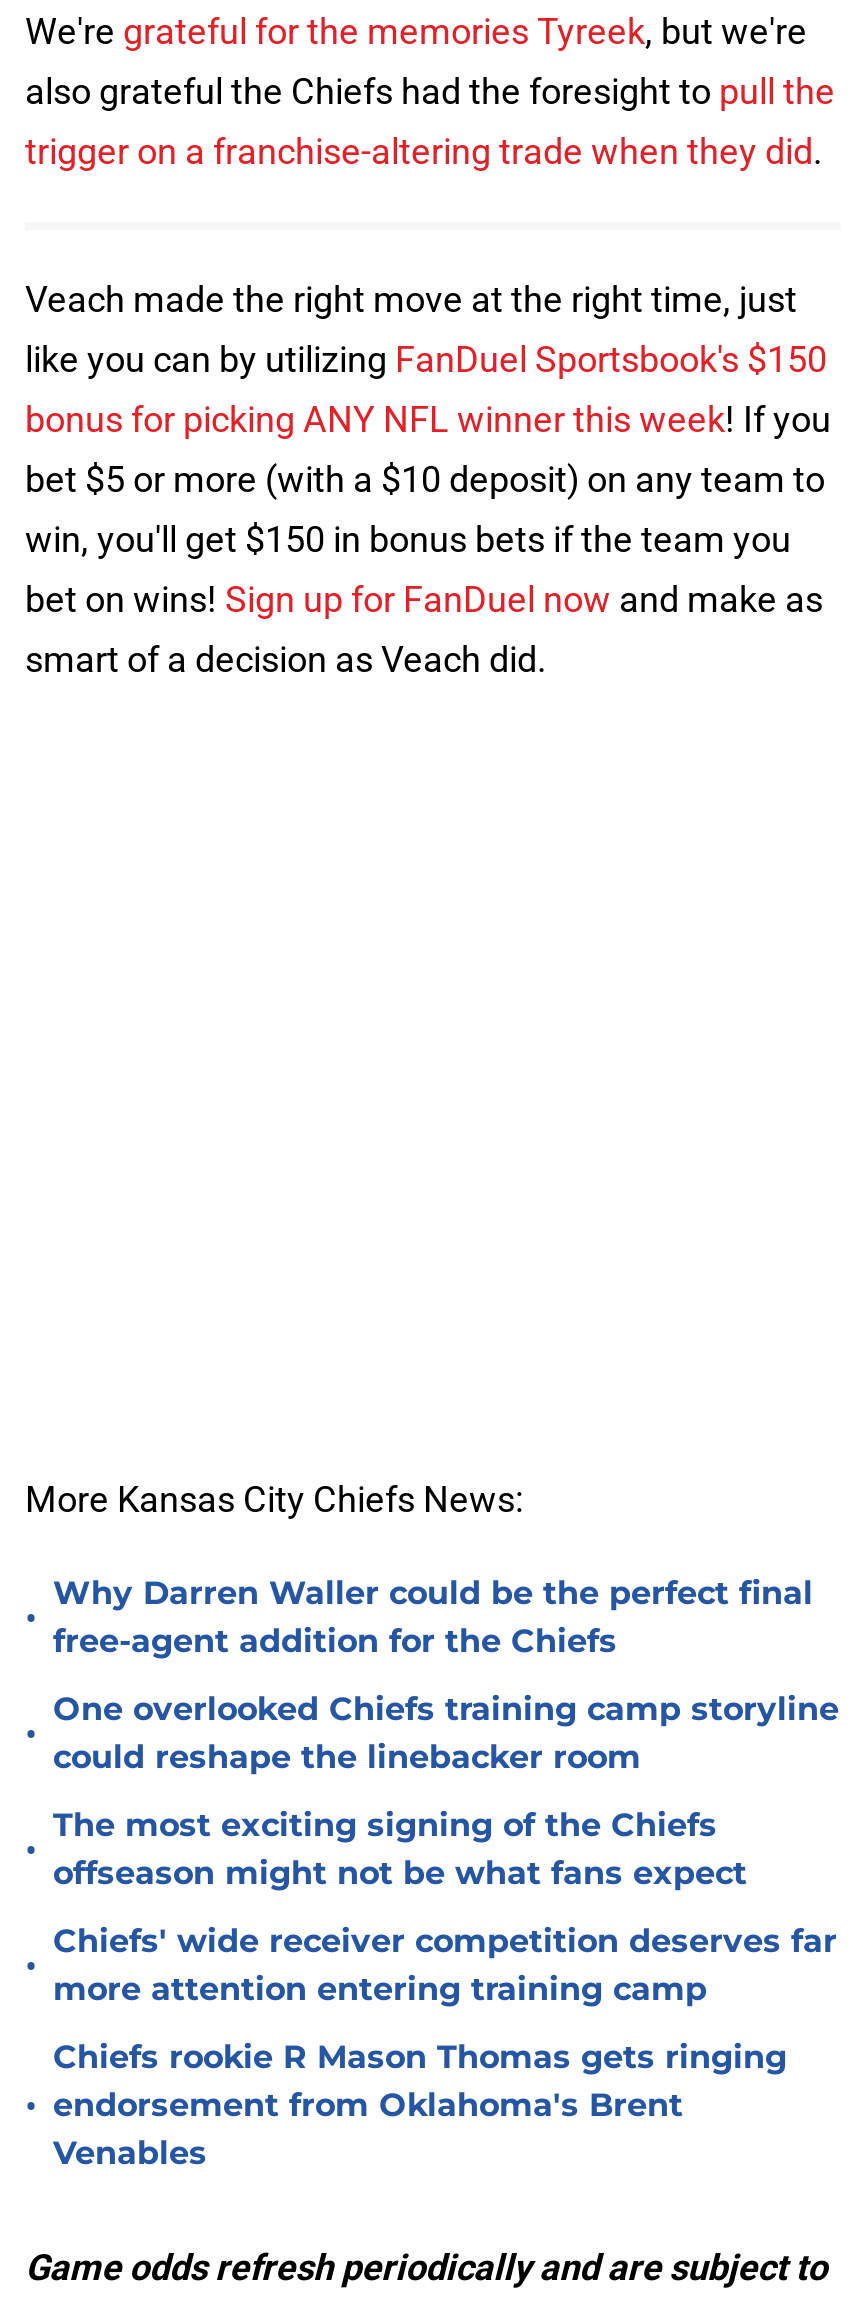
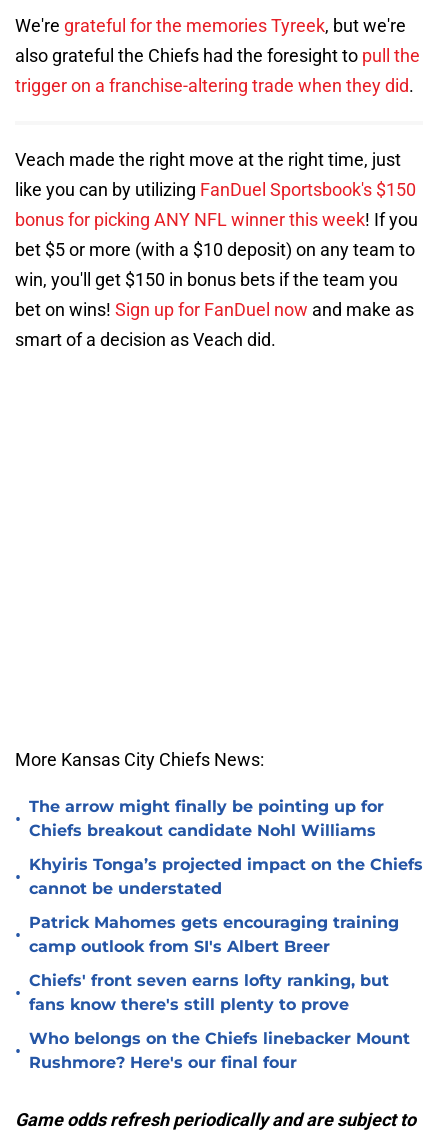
- Why Darren Waller could be the perfect final
- free-agent addition for the Chiefs
+ The arrow might finally be pointing up for
+ Chiefs breakout candidate Nohl Williams

- One overlooked Chiefs training camp storyline
- could reshape the linebacker room
+ Khyiris Tonga’s projected impact on the Chiefs
+ cannot be understated

- The most exciting signing of the Chiefs
- offseason might not be what fans expect
+ Patrick Mahomes gets encouraging training
+ camp outlook from SI's Albert Breer

- Chiefs' wide receiver competition deserves far
- more attention entering training camp
+ Chiefs' front seven earns lofty ranking, but
+ fans know there's still plenty to prove

- Chiefs rookie R Mason Thomas gets ringing
- endorsement from Oklahoma's Brent
- Venables
+ Who belongs on the Chiefs linebacker Mount
+ Rushmore? Here's our final four
